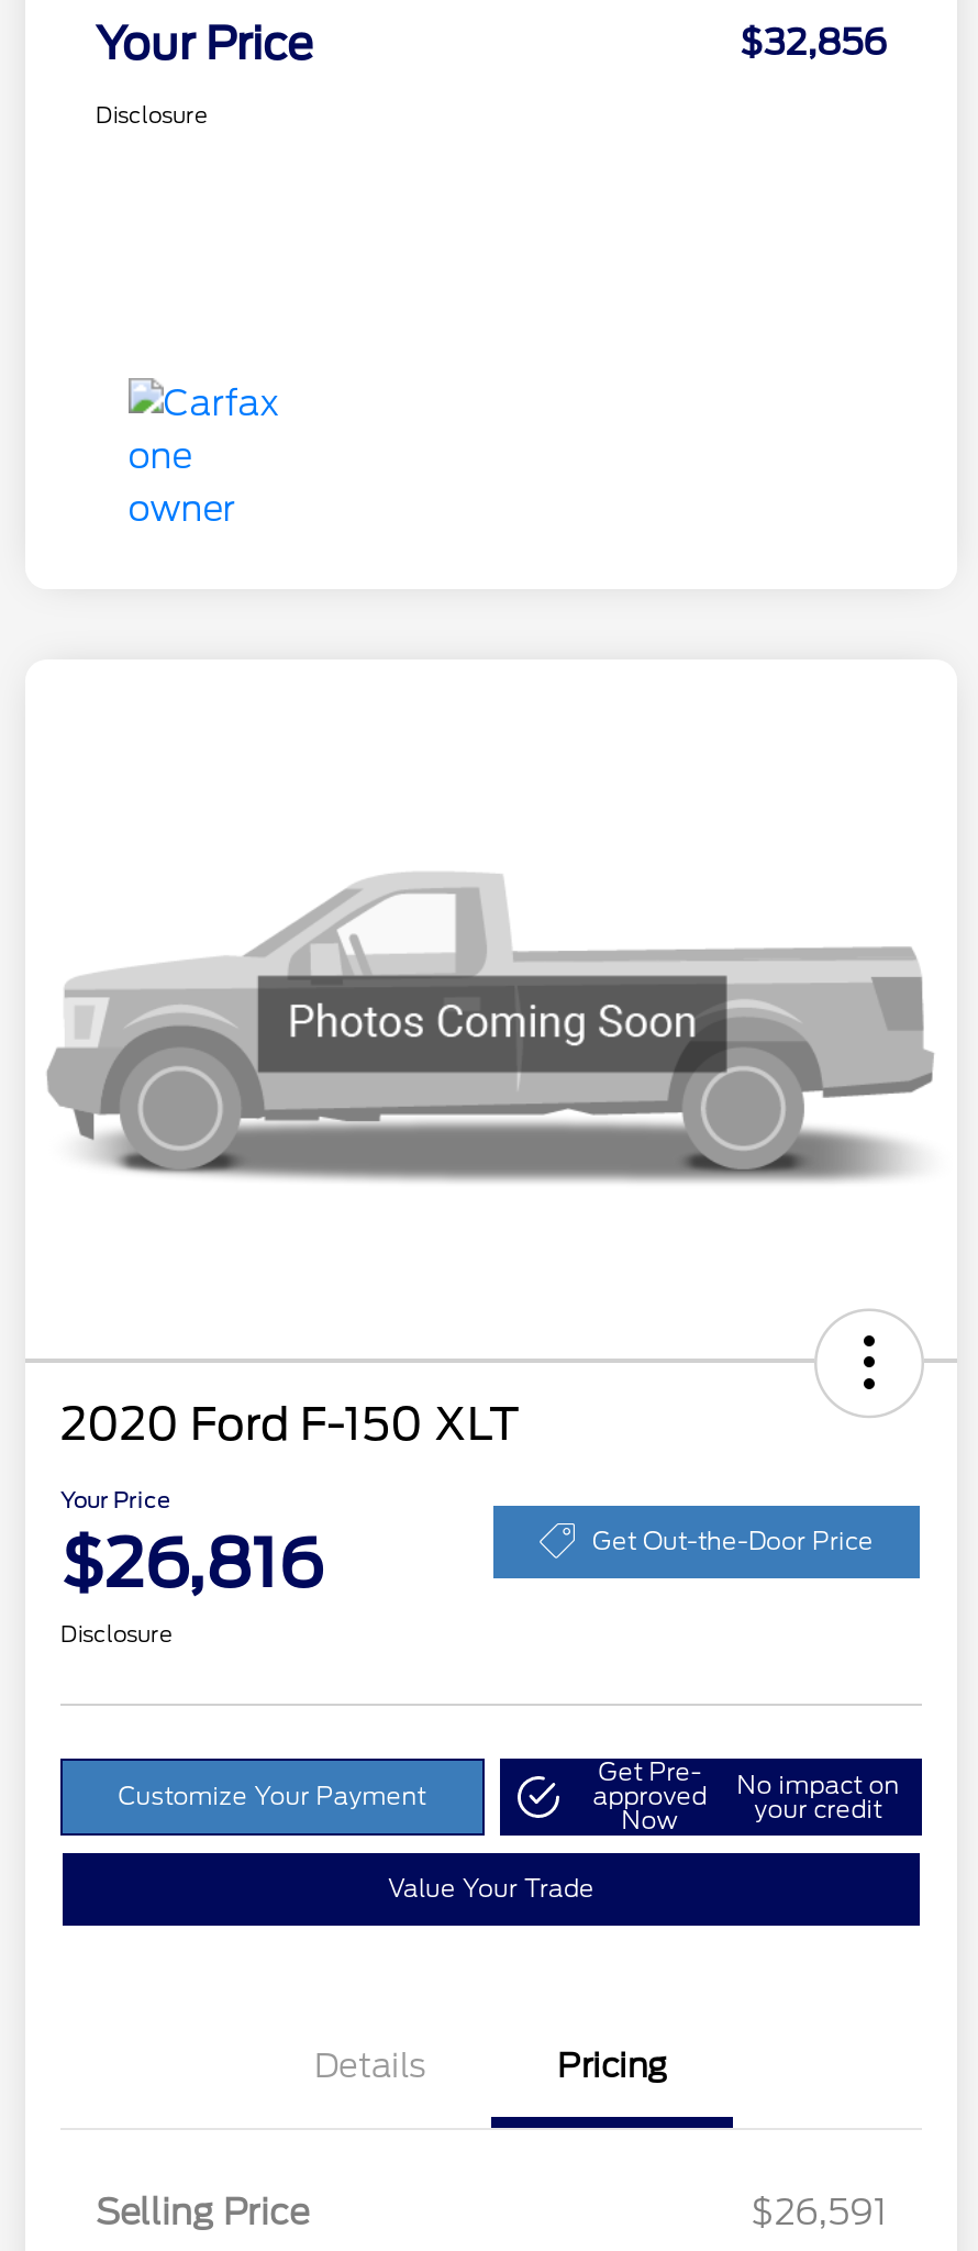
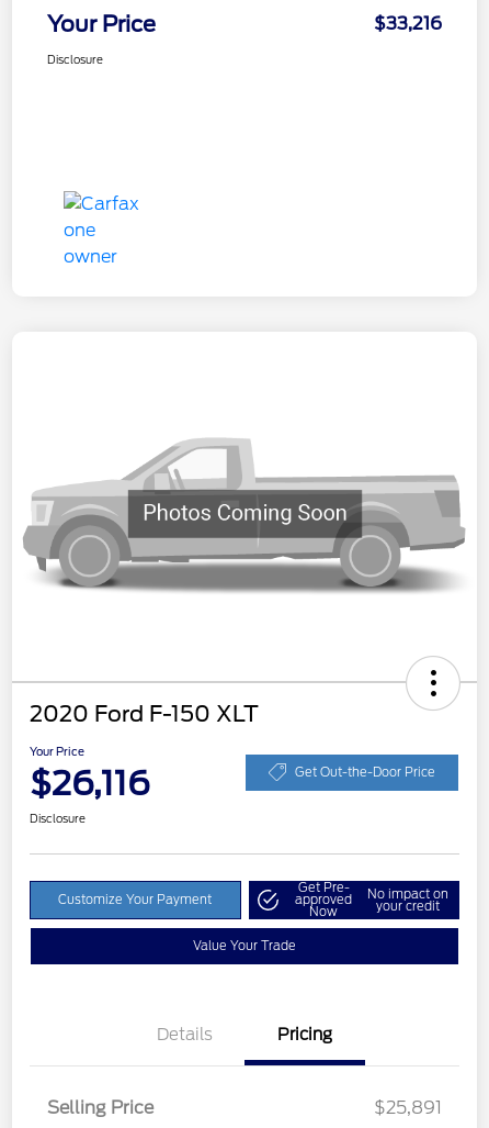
- $32,856
+ $33,216

- $26,816
+ $26,116

- $26,591
+ $25,891
